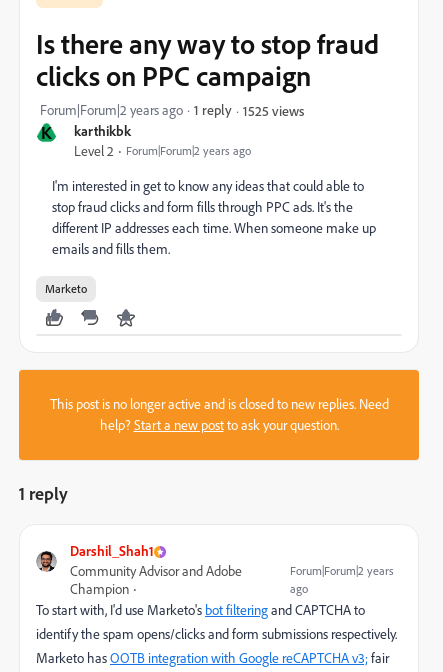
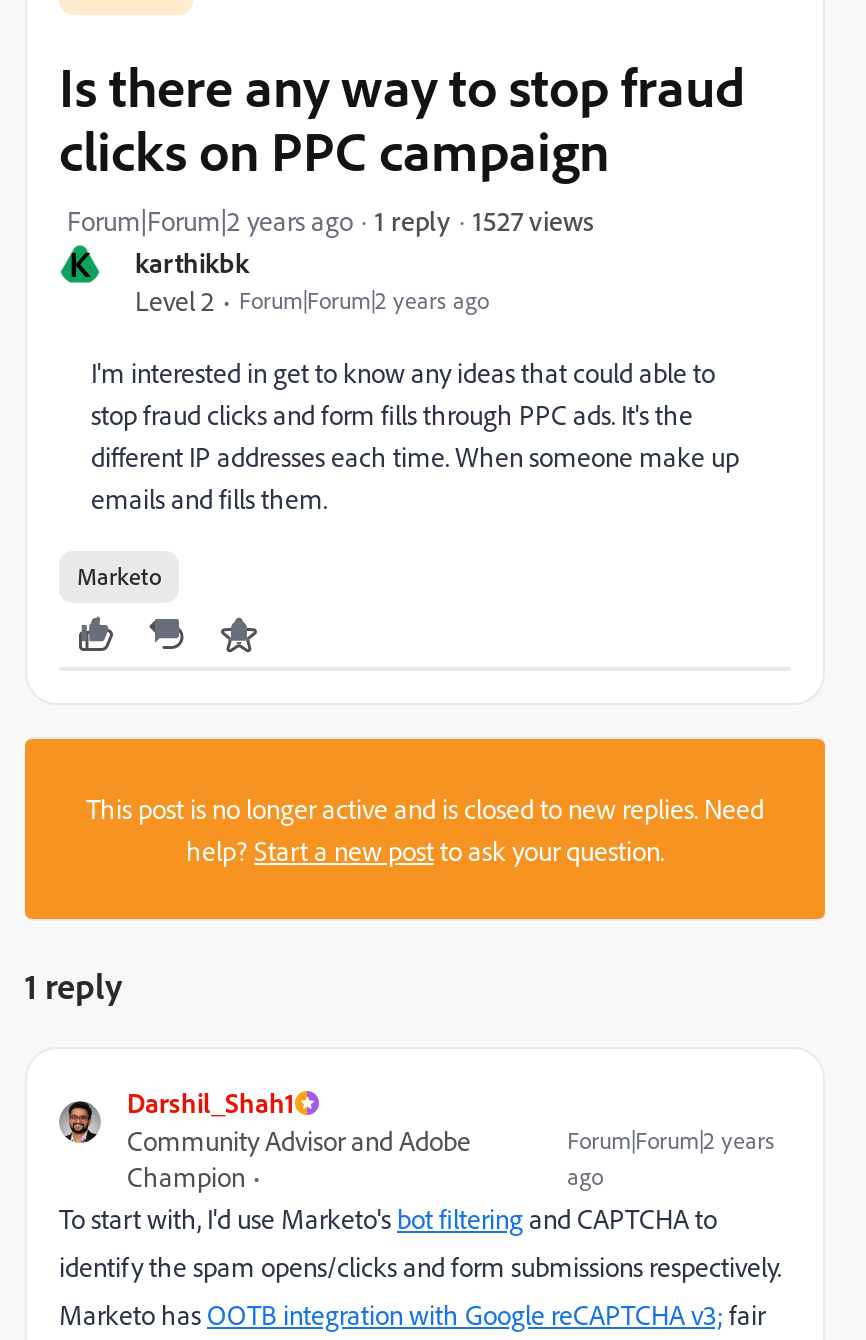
- 1525 views
+ 1527 views
